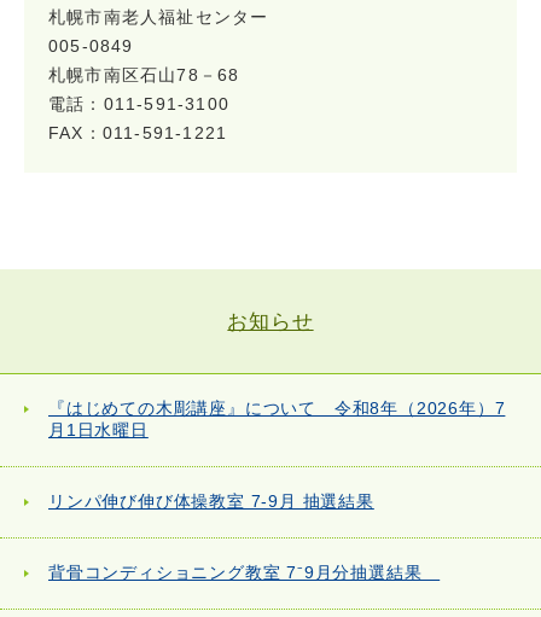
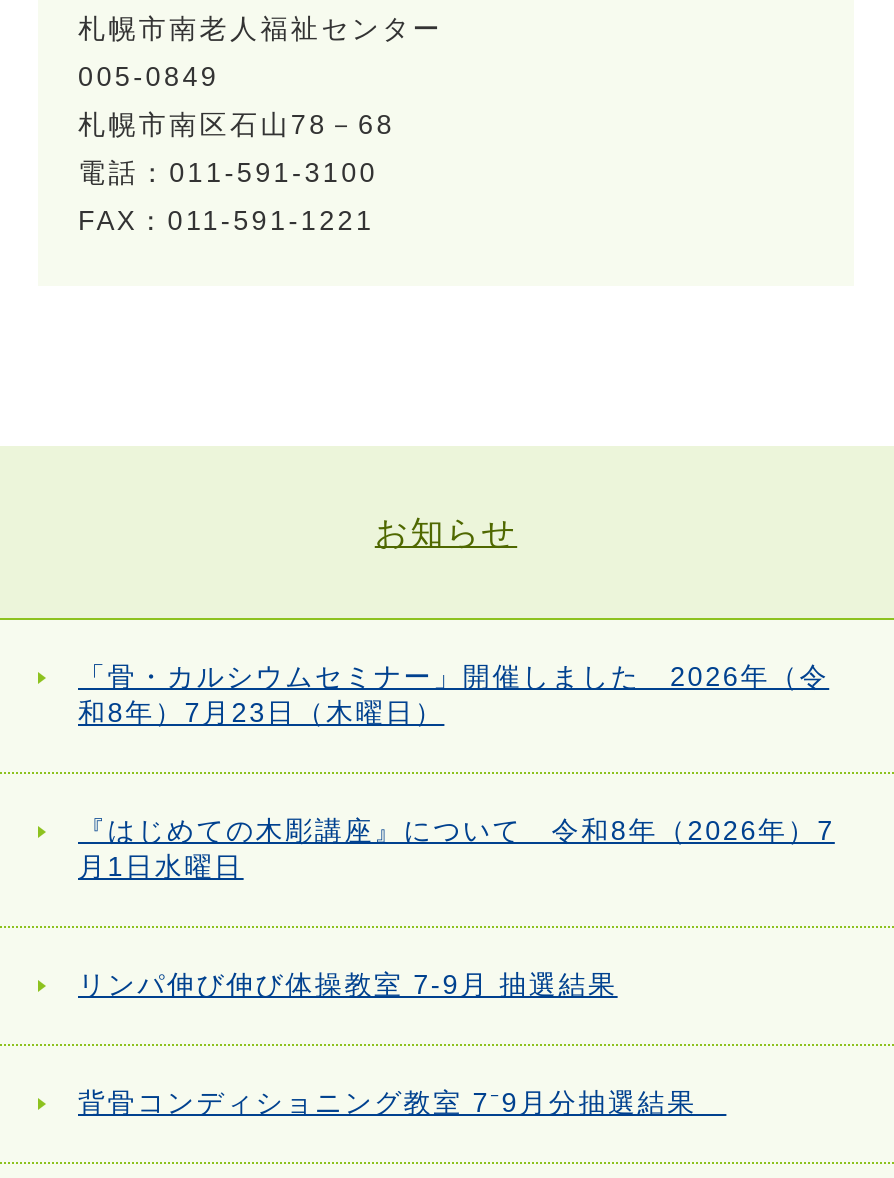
+ 「骨・カルシウムセミナー」開催しました 2026年（令
+ 和8年）7月23日（木曜日）
